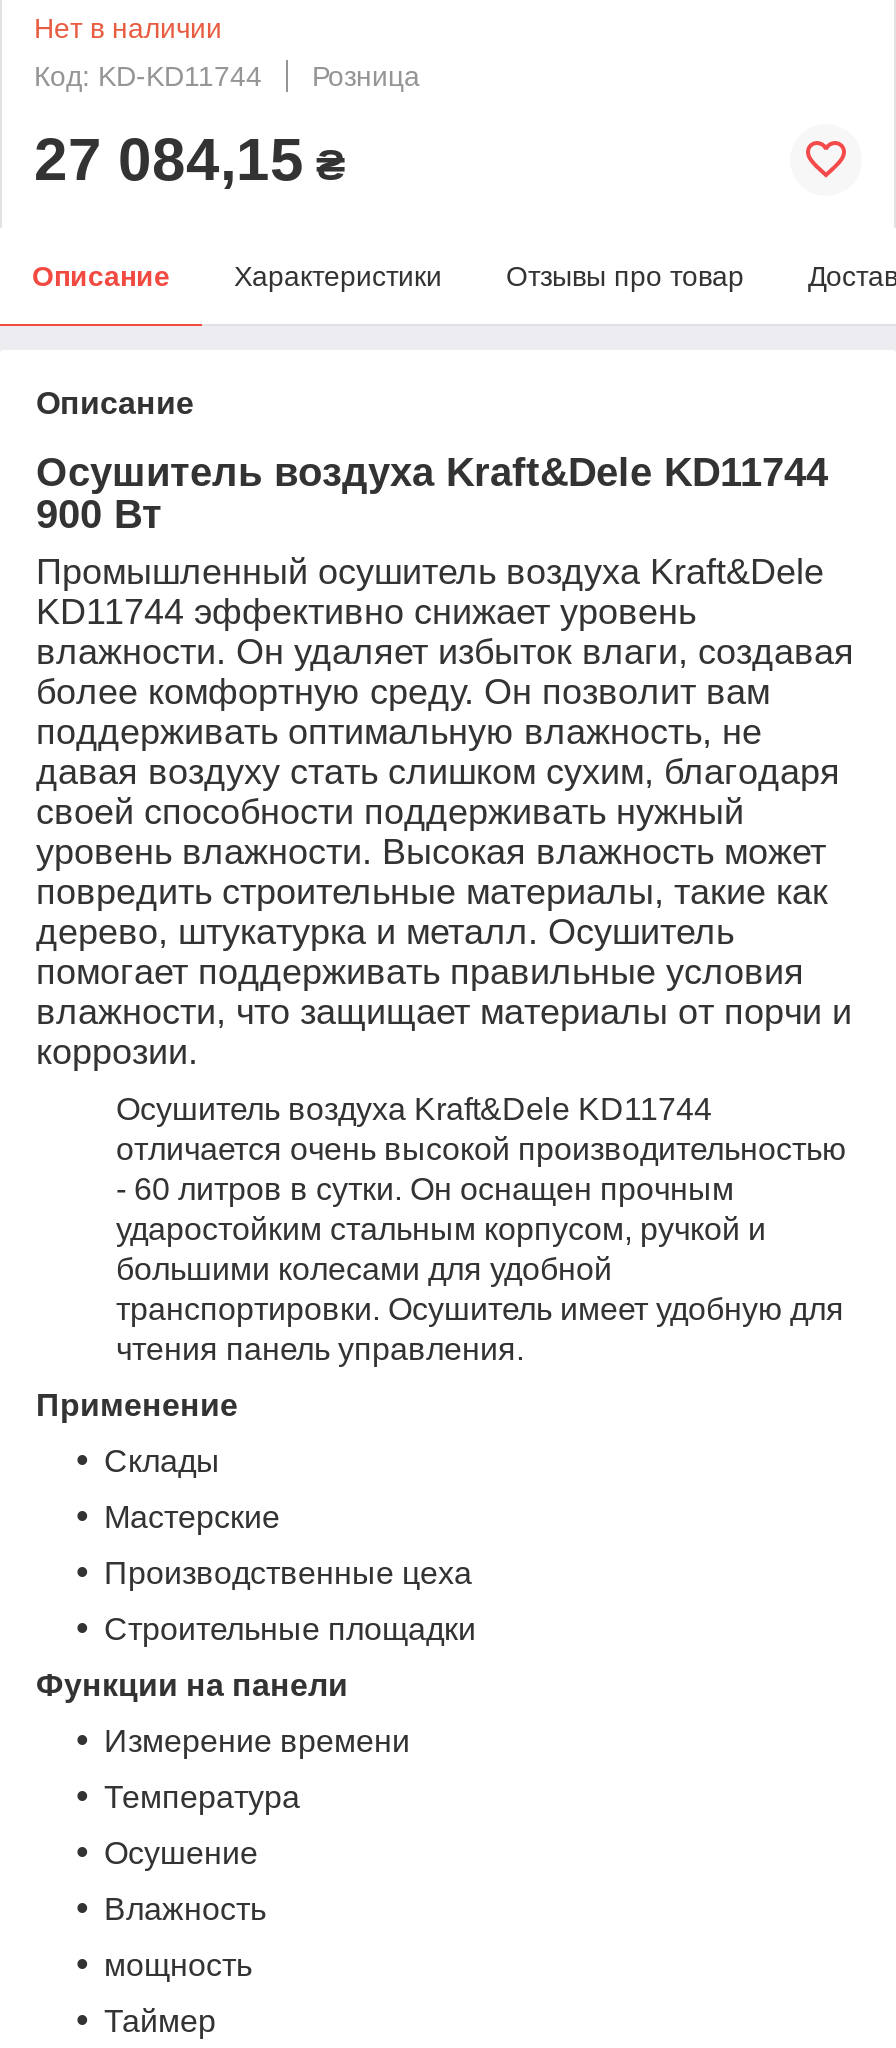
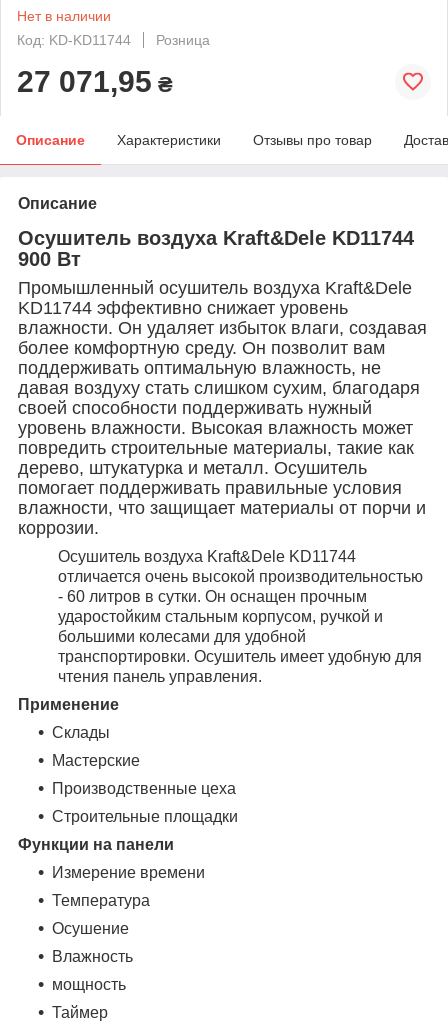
- 27 084,15 ₴
+ 27 071,95 ₴
